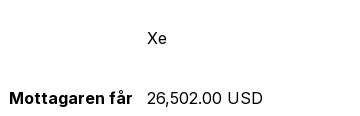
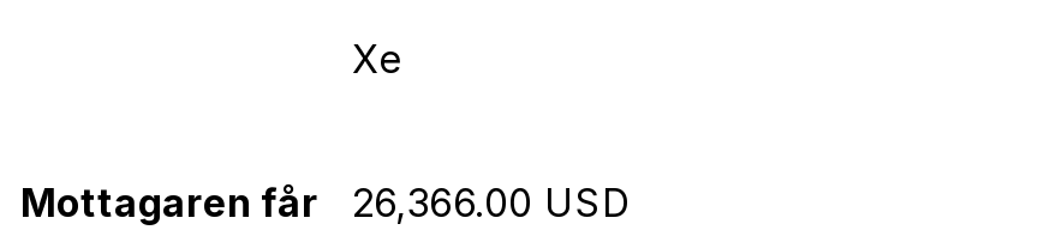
- Mottagaren får 26,502.00 USD
+ Mottagaren får 26,366.00 USD
